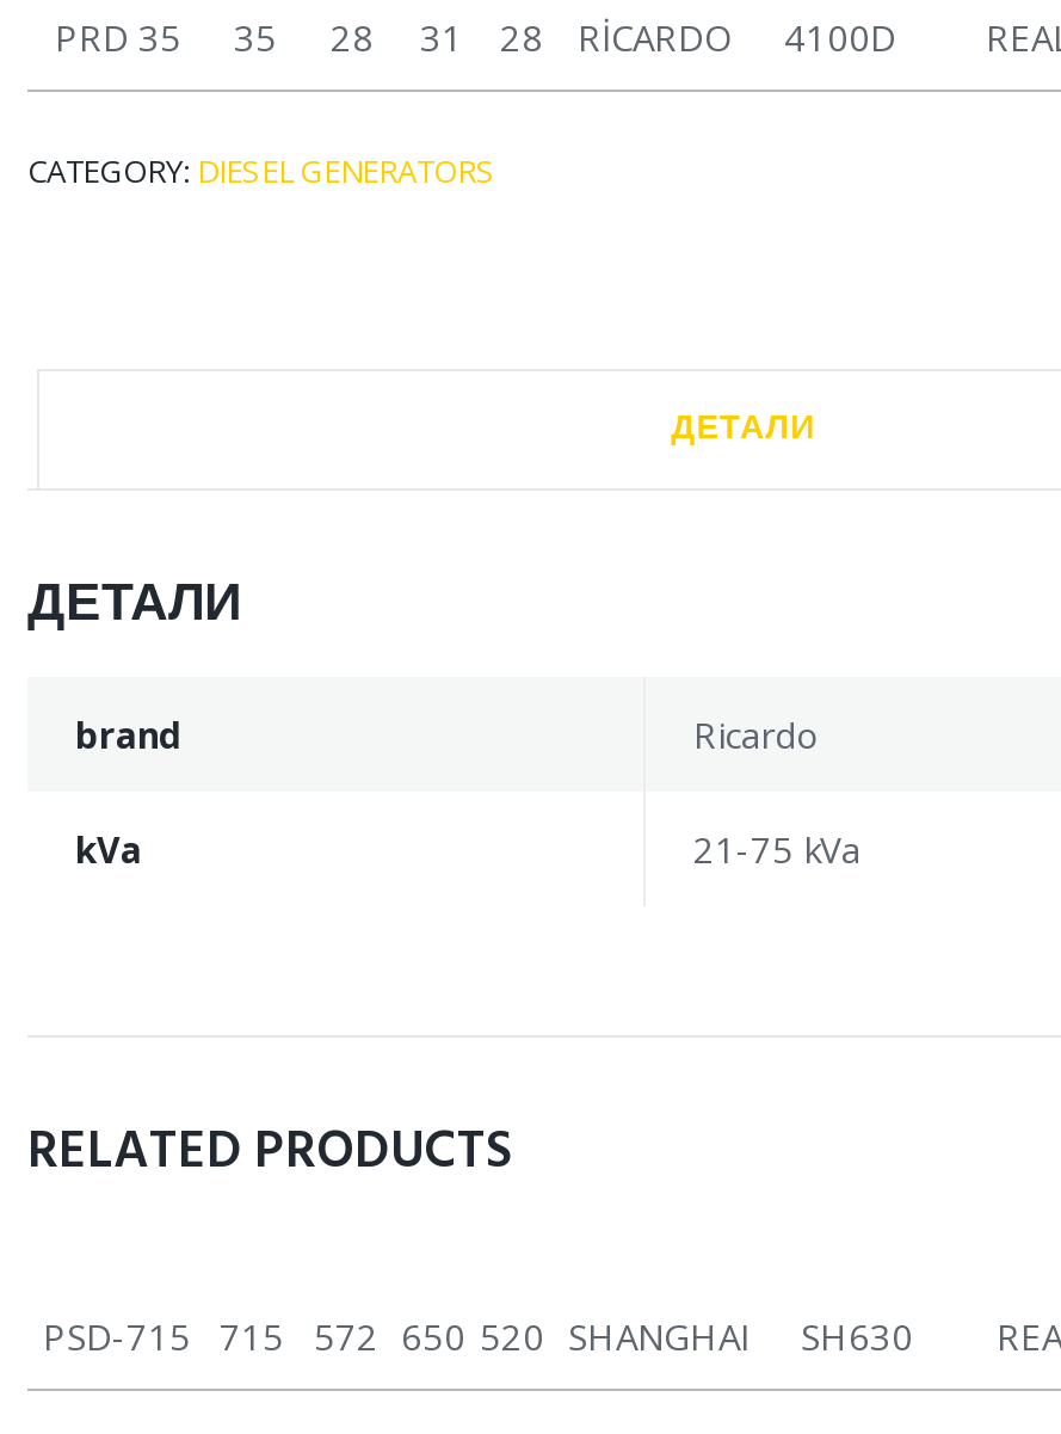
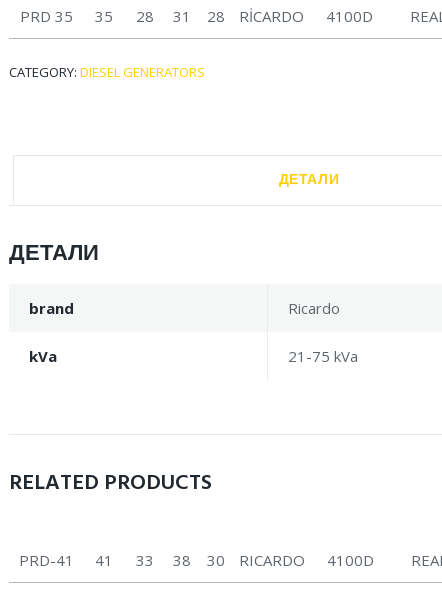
- PSD-715 715
- 572 650 520 SHANGHAI
- SH630
+ PRD-41
+ 41
+ 33
+ 38
+ 30
+ RICARDO
+ 4100D
